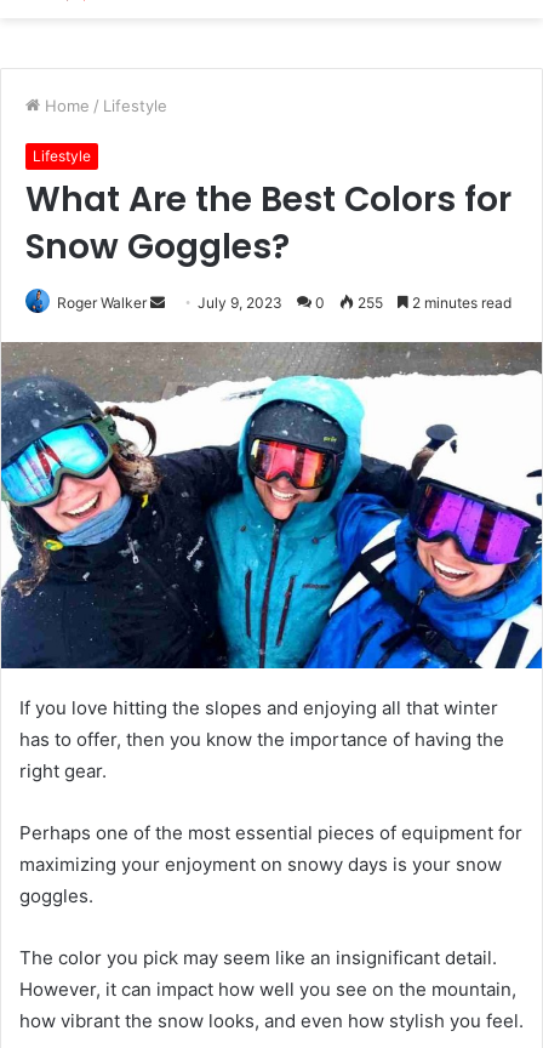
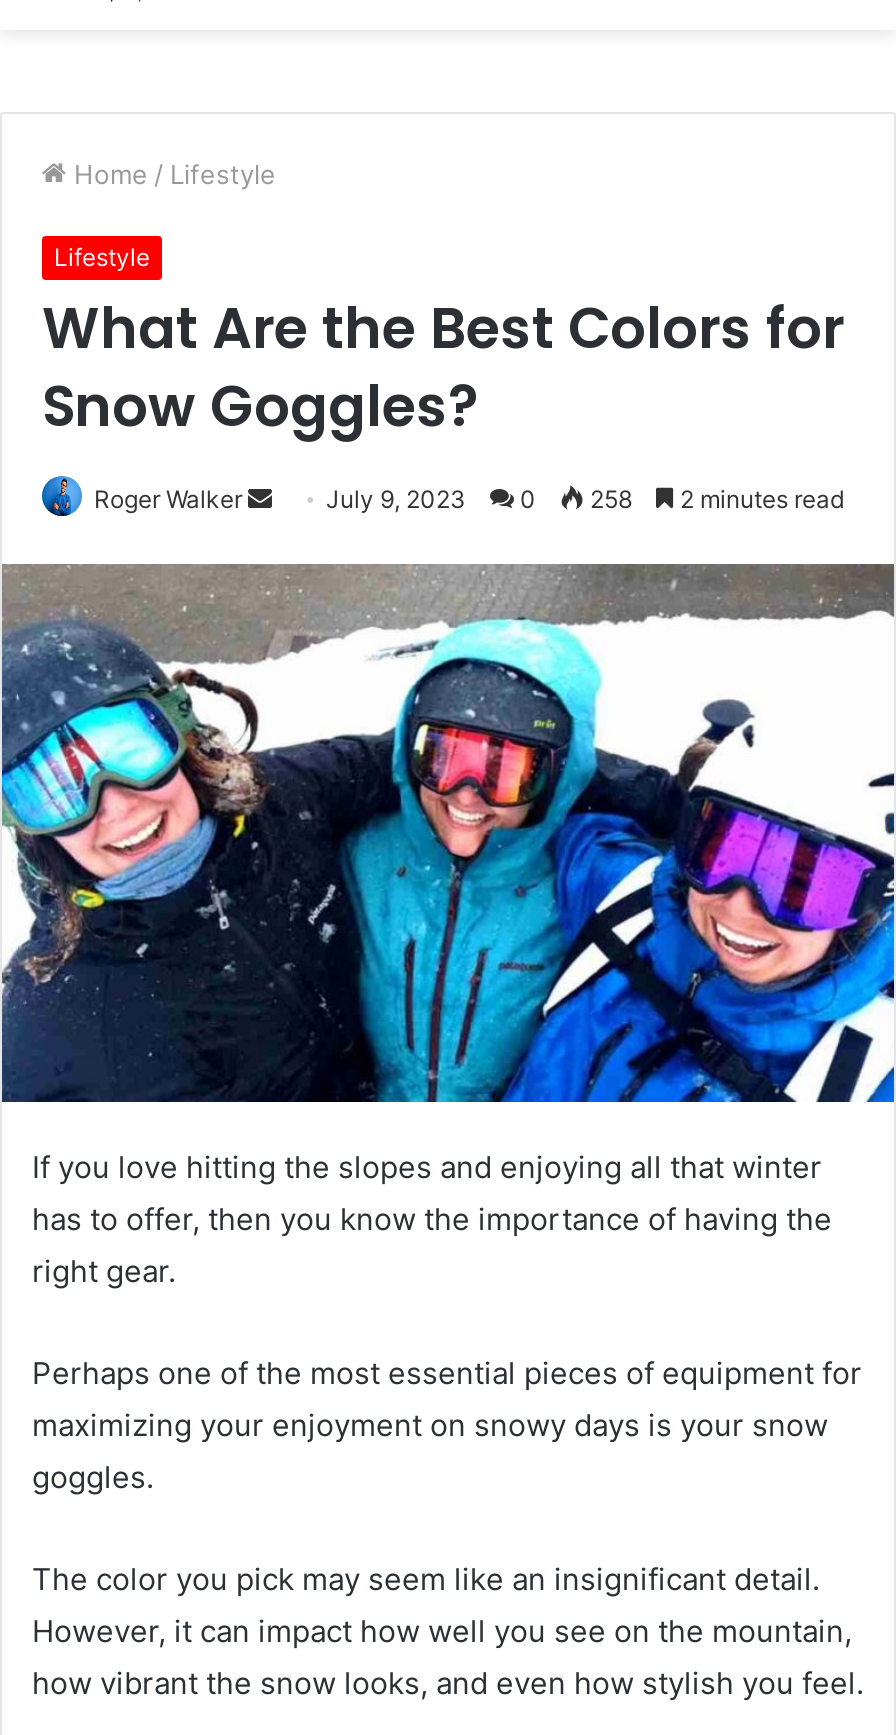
- 255
+ 258
